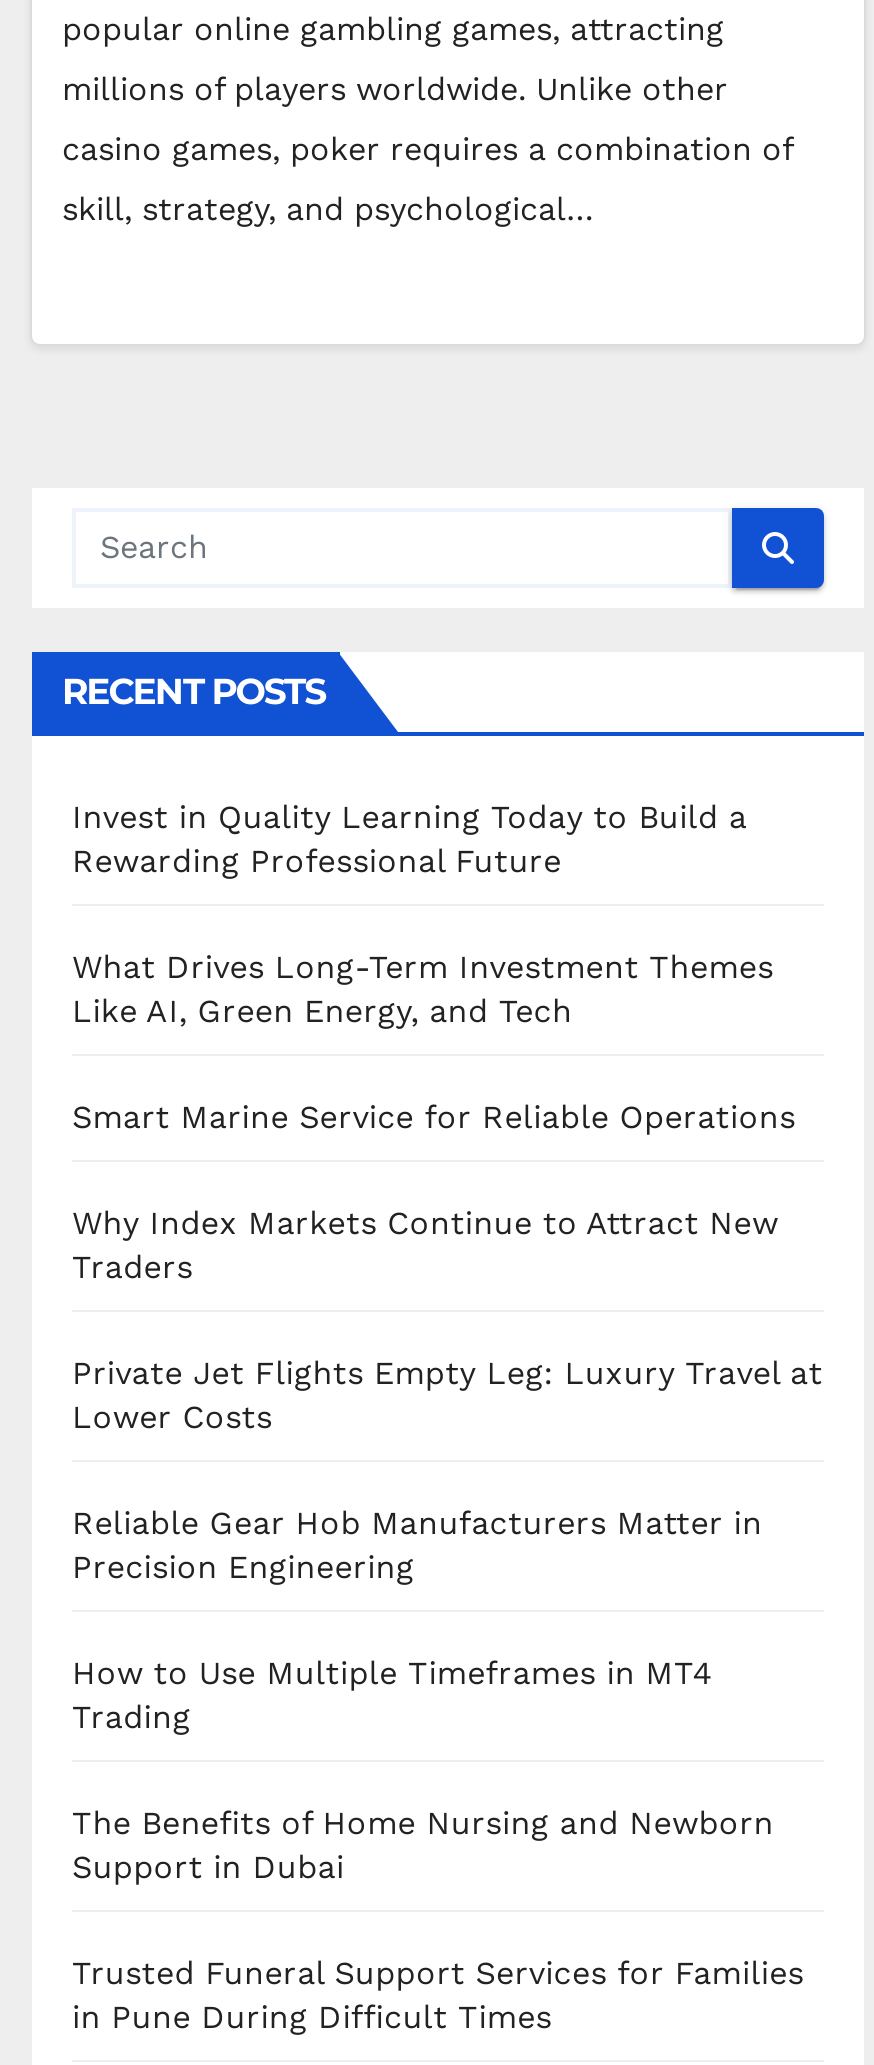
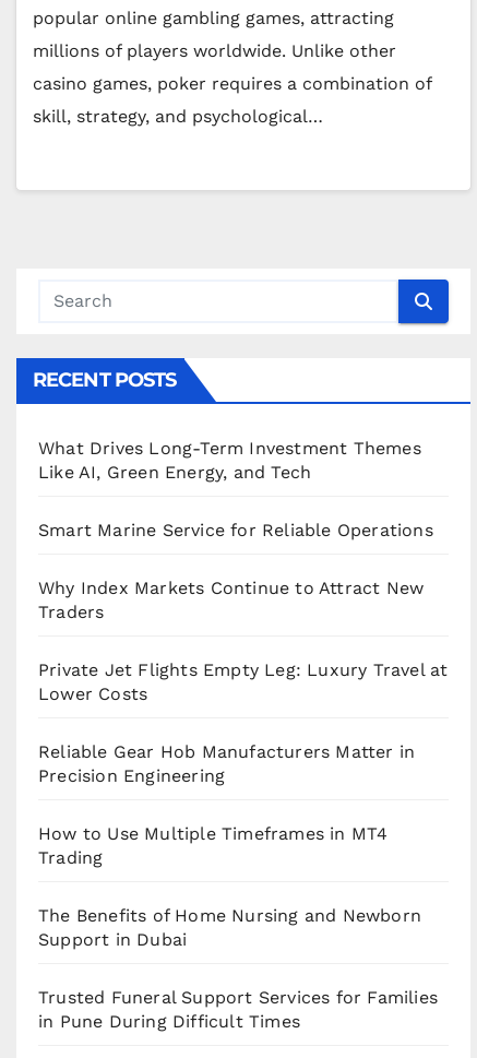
- Invest in Quality Learning Today to Build a
- Rewarding Professional Future
